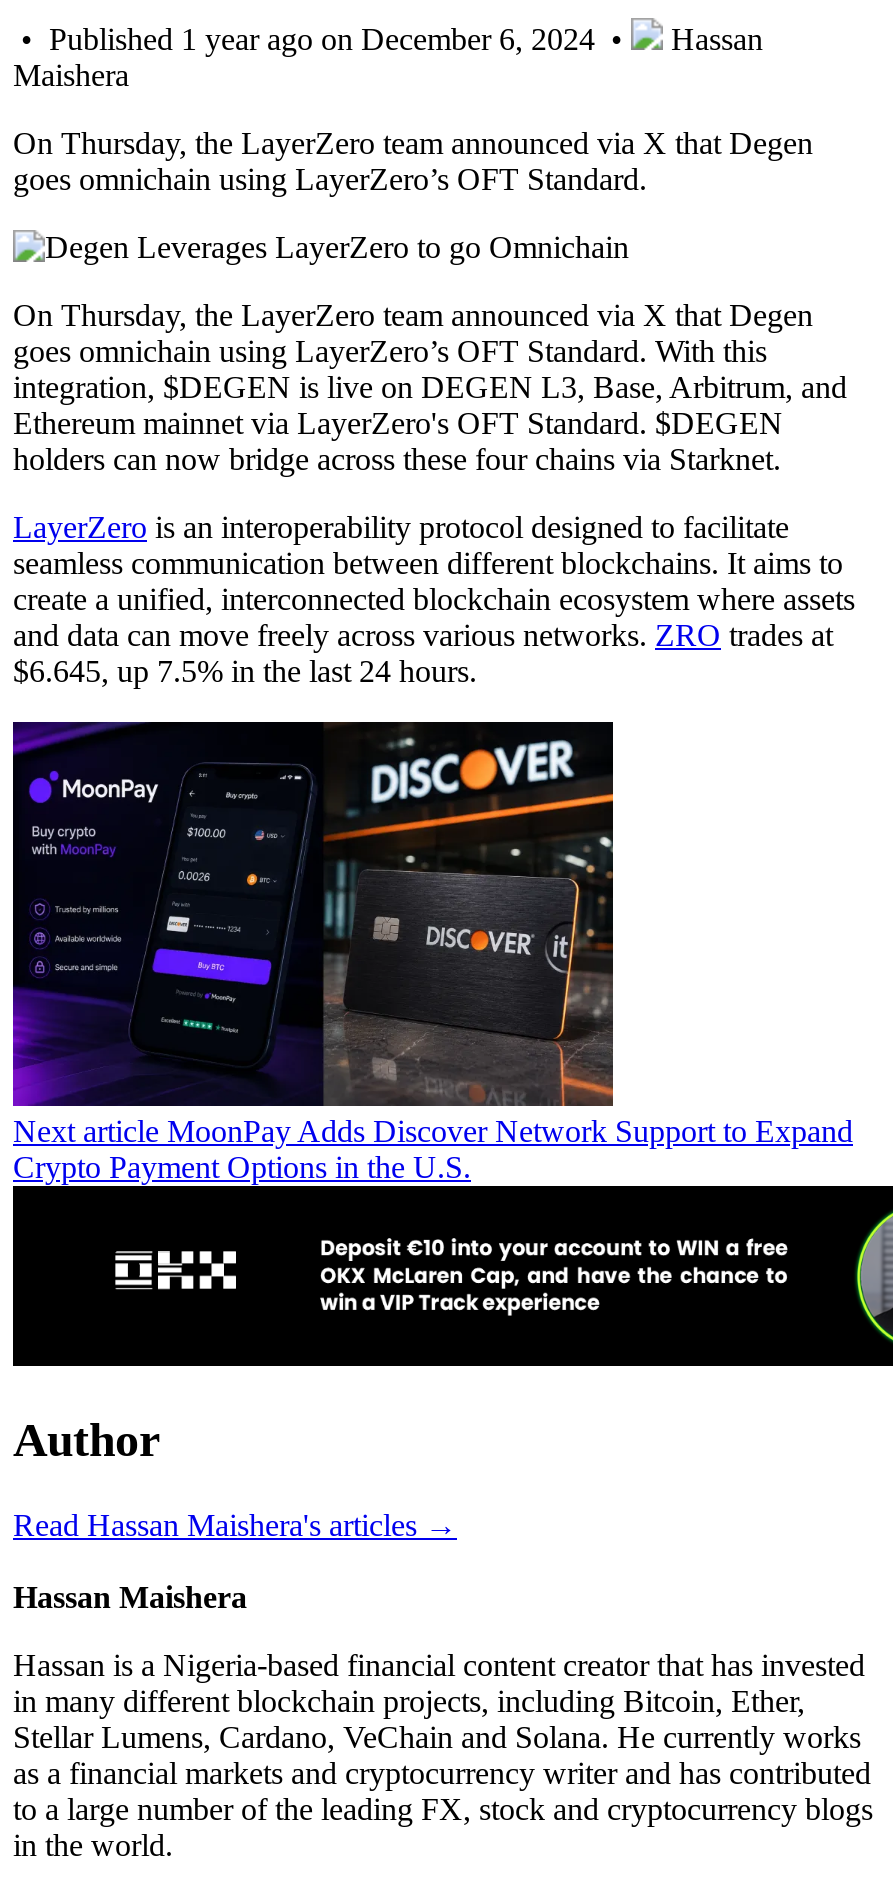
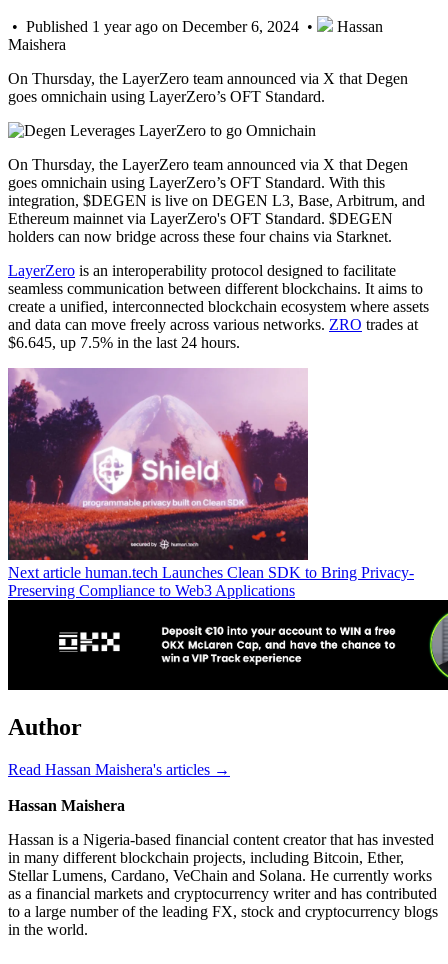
- [image]
- Next article MoonPay Adds Discover Network Support to Expand
- Crypto Payment Options in the U.S.
+ [image]
+ Next article human.tech Launches Clean SDK to Bring Privacy-
+ Preserving Compliance to Web3 Applications
